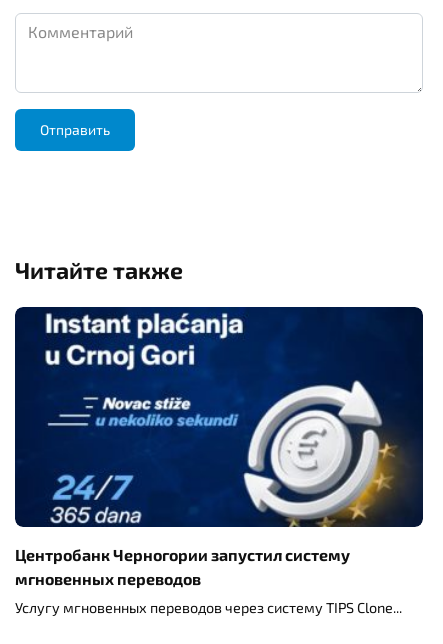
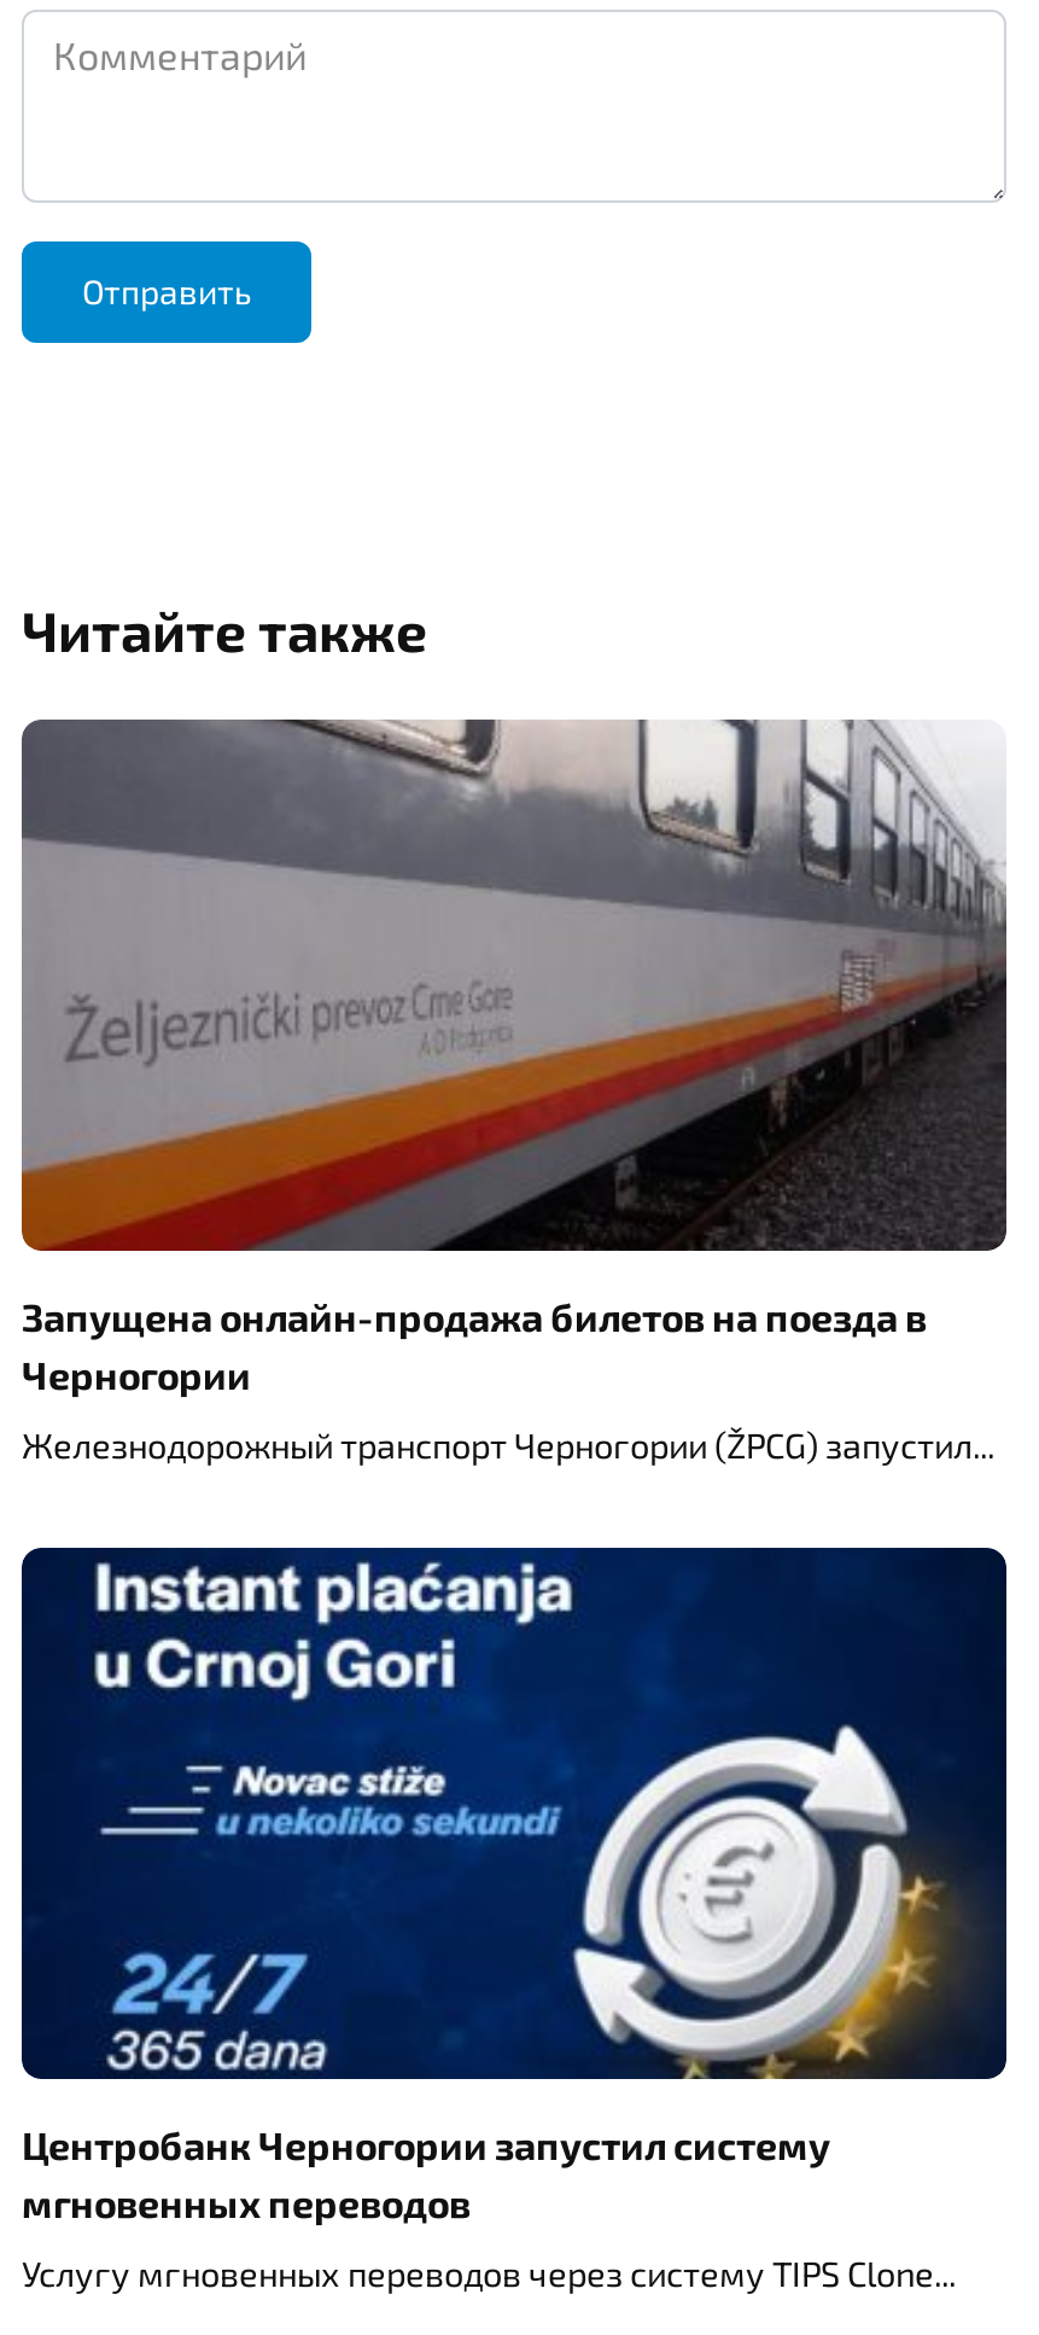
+ [image]
+ Запущена онлайн-продажа билетов на поезда в
+ Черногории
+ Железнодорожный транспорт Черногории (ŽPCG) запустил
